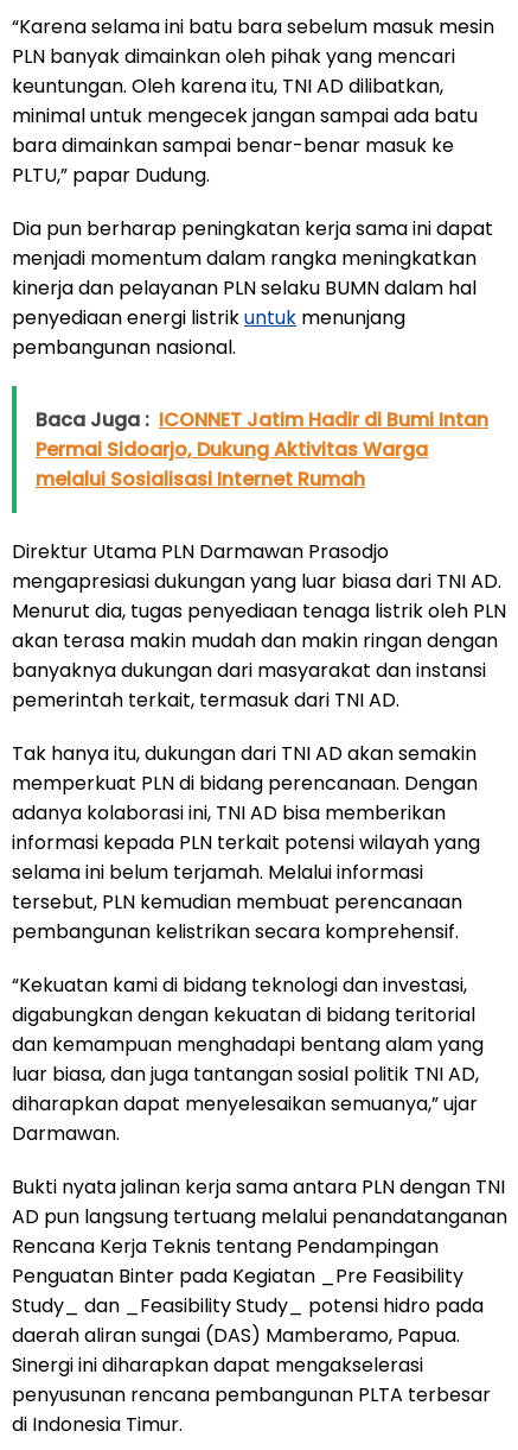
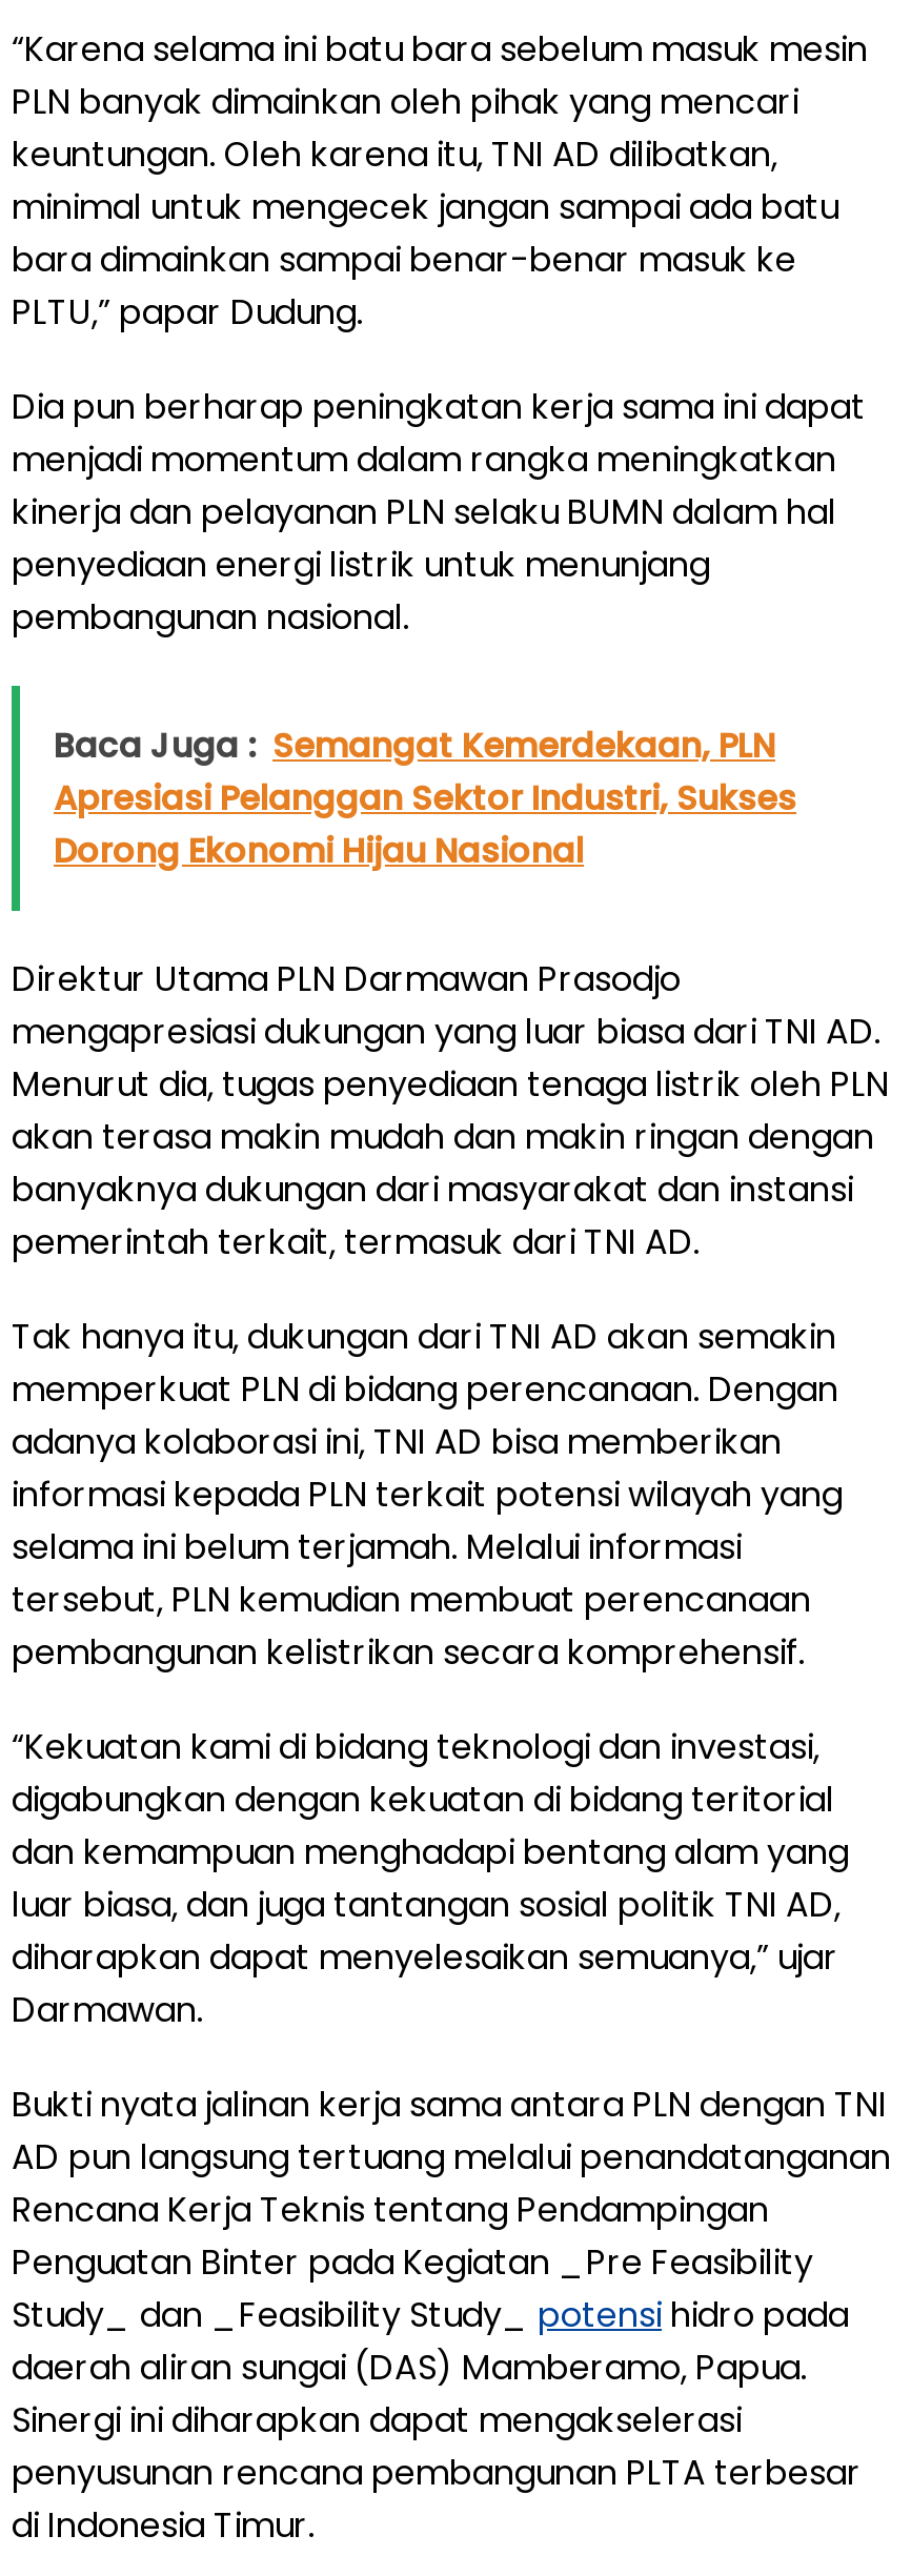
- Baca Juga : ICONNET Jatim Hadir di Bumi Intan
- Permai Sidoarjo, Dukung Aktivitas Warga
- melalui Sosialisasi Internet Rumah
+ Baca Juga : Semangat Kemerdekaan, PLN
+ Apresiasi Pelanggan Sektor Industri, Sukses
+ Dorong Ekonomi Hijau Nasional
